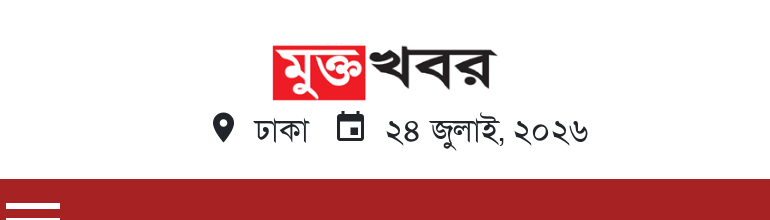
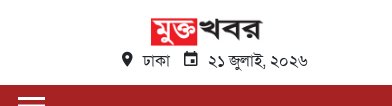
- ঢাকা ২৪ জুলাই, ২০২৬
+ ঢাকা ২১ জুলাই, ২০২৬
